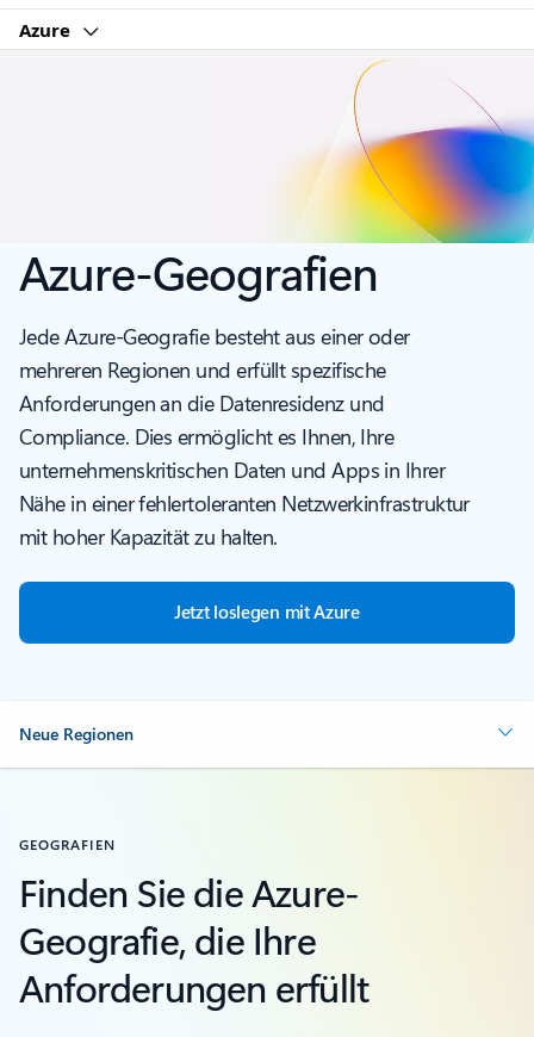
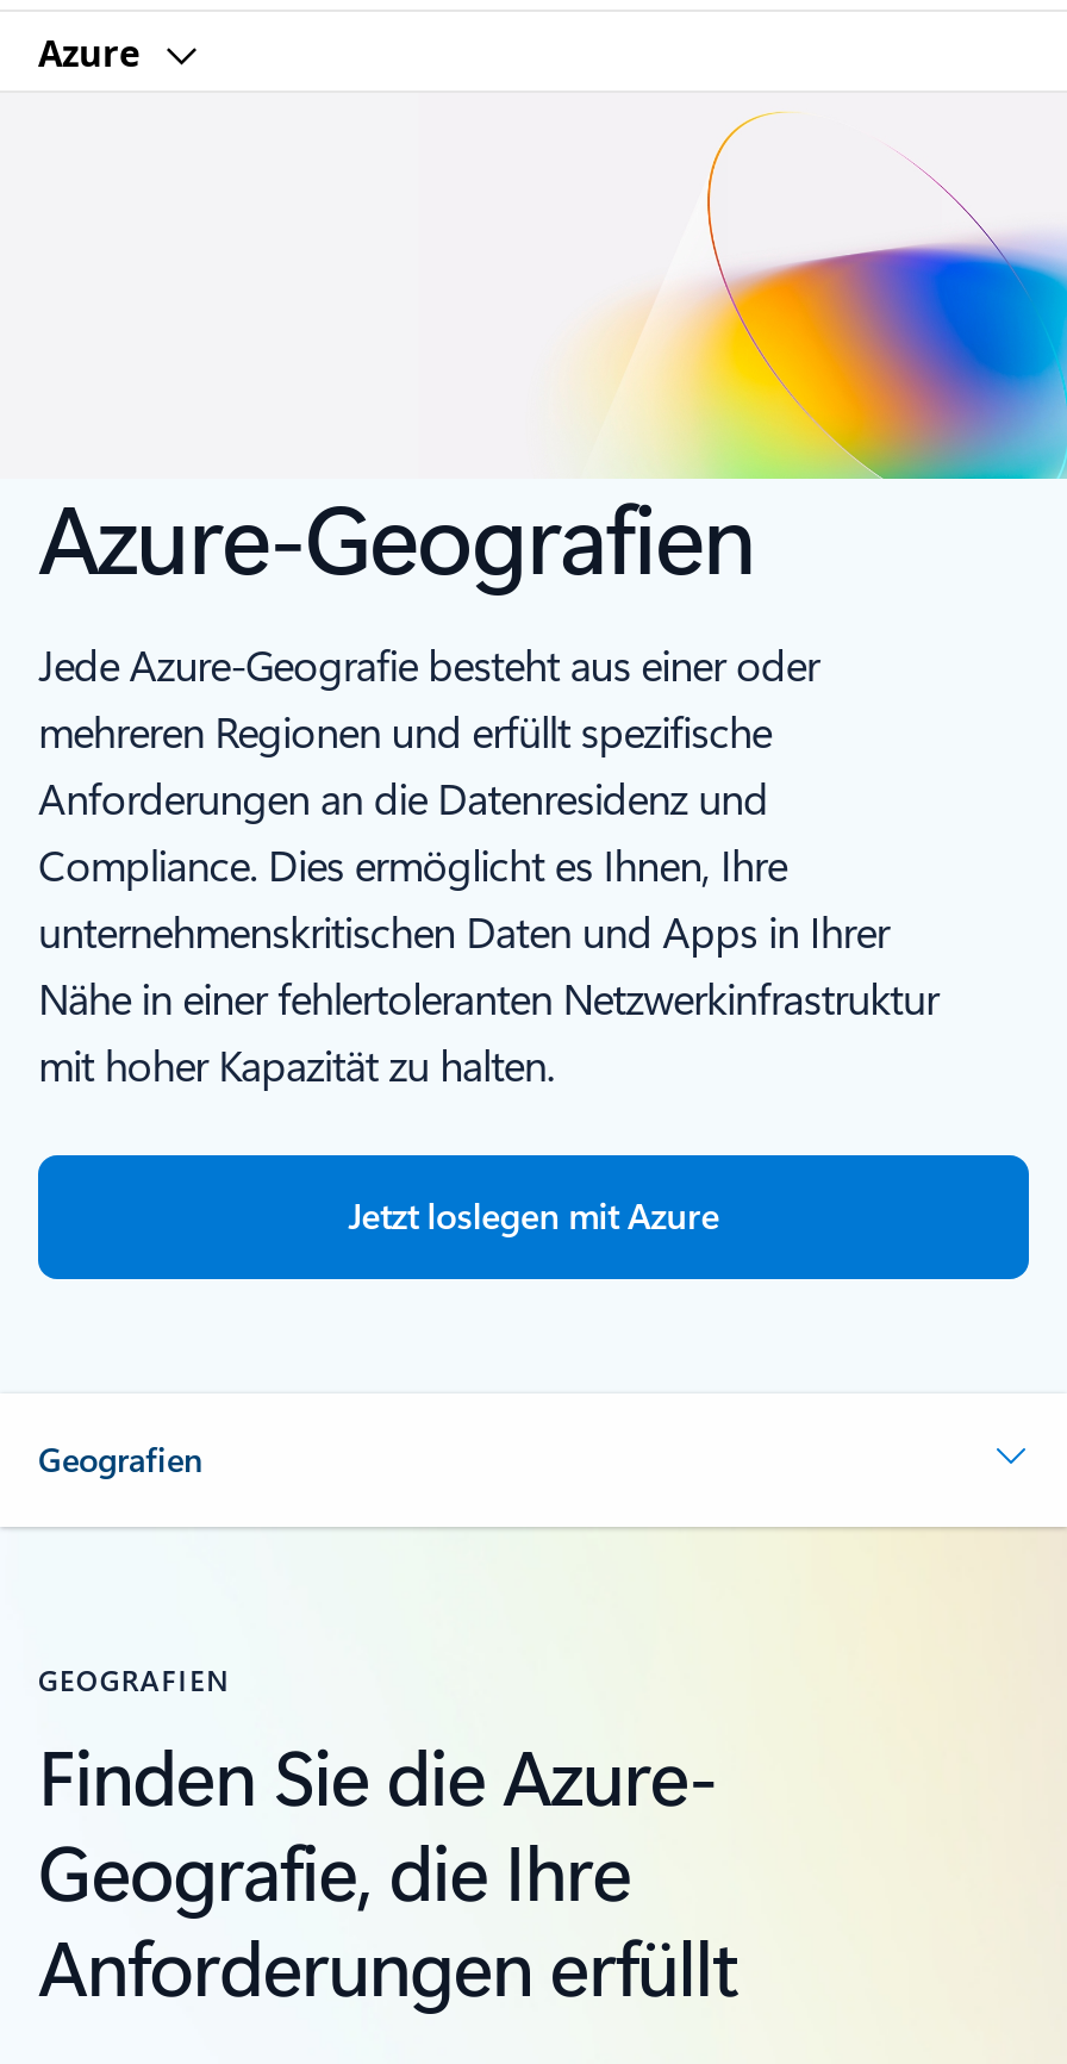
- Neue Regionen
+ Geografien
